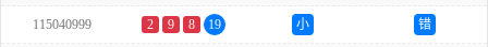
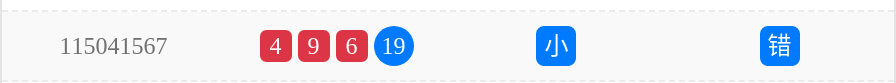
- 115040999
- 2
+ 115041567
+ 4

- 8
+ 6
